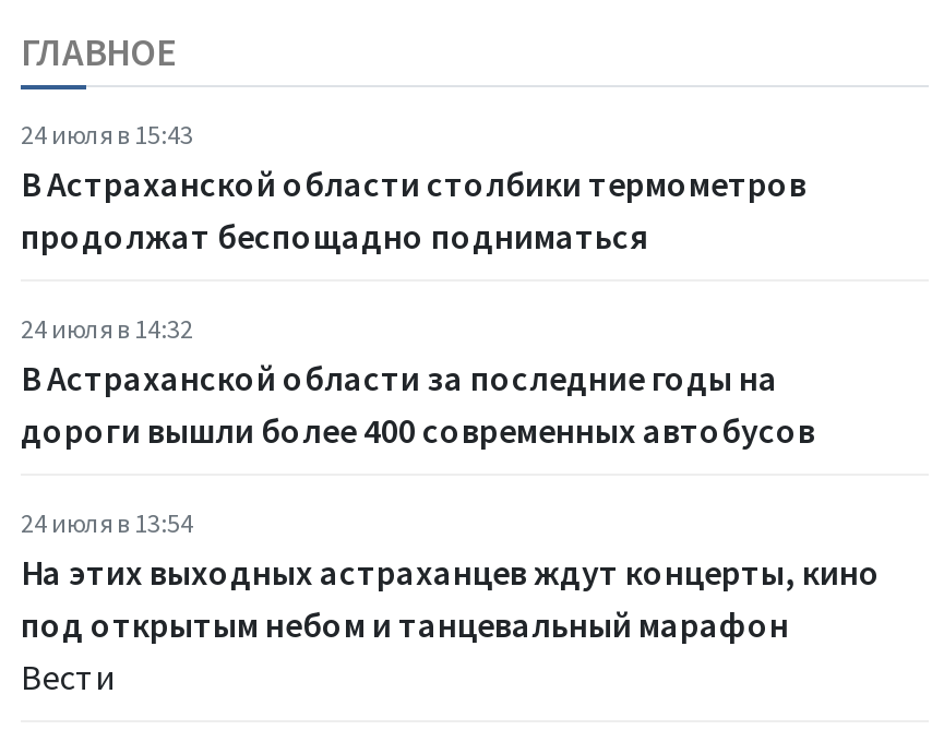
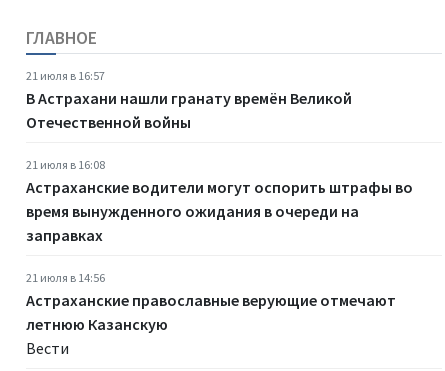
- 24 июля в 15:43
- В Астраханской области столбики термометров
- продолжат беспощадно подниматься
+ 21 июля в 16:57
+ В Астрахани нашли гранату времён Великой
+ Отечественной войны

- 24 июля в 14:32
- В Астраханской области за последние годы на
- дороги вышли более 400 современных автобусов
+ 21 июля в 16:08
+ Астраханские водители могут оспорить штрафы во
+ время вынужденного ожидания в очереди на
+ заправках

- 24 июля в 13:54
- На этих выходных астраханцев ждут концерты, кино
- под открытым небом и танцевальный марафон
+ 21 июля в 14:56
+ Астраханские православные верующие отмечают
+ летнюю Казанскую
